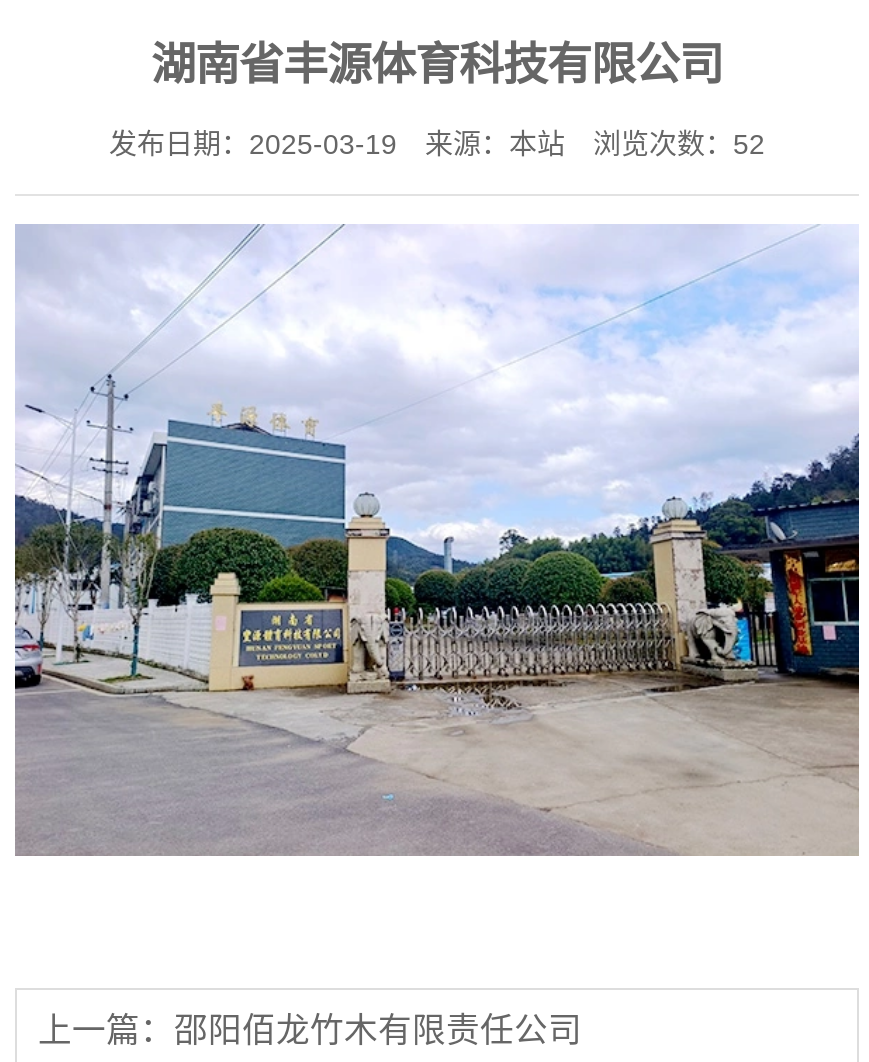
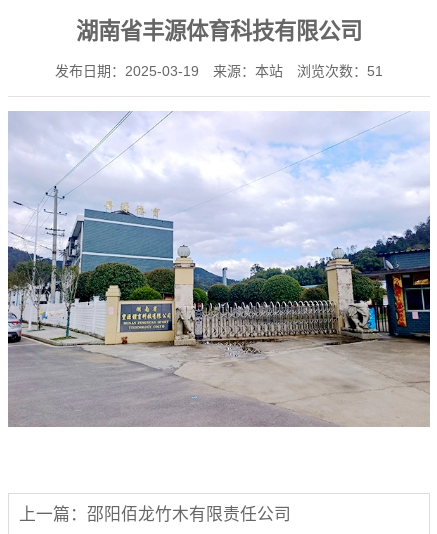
- 发布日期：2025-03-19 来源：本站 浏览次数：52
+ 发布日期：2025-03-19 来源：本站 浏览次数：51
